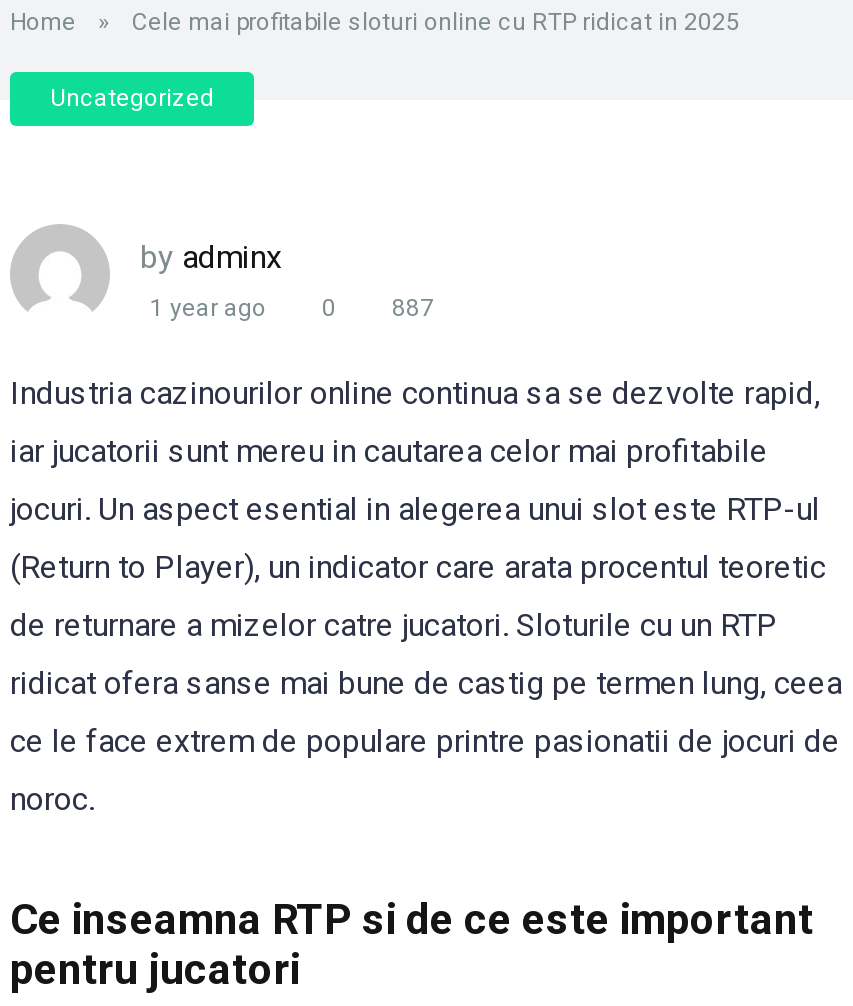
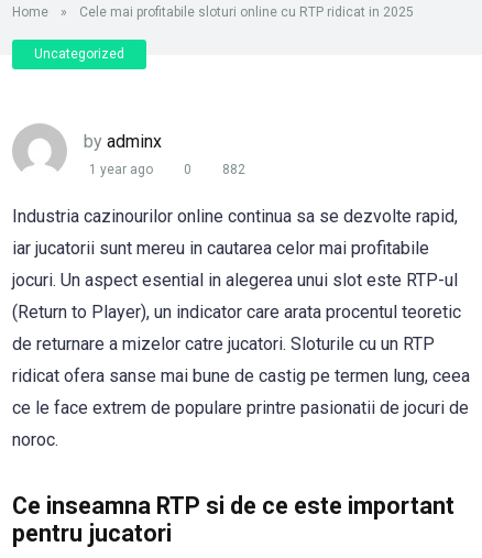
- 1 year ago 0 887
+ 1 year ago 0 882
